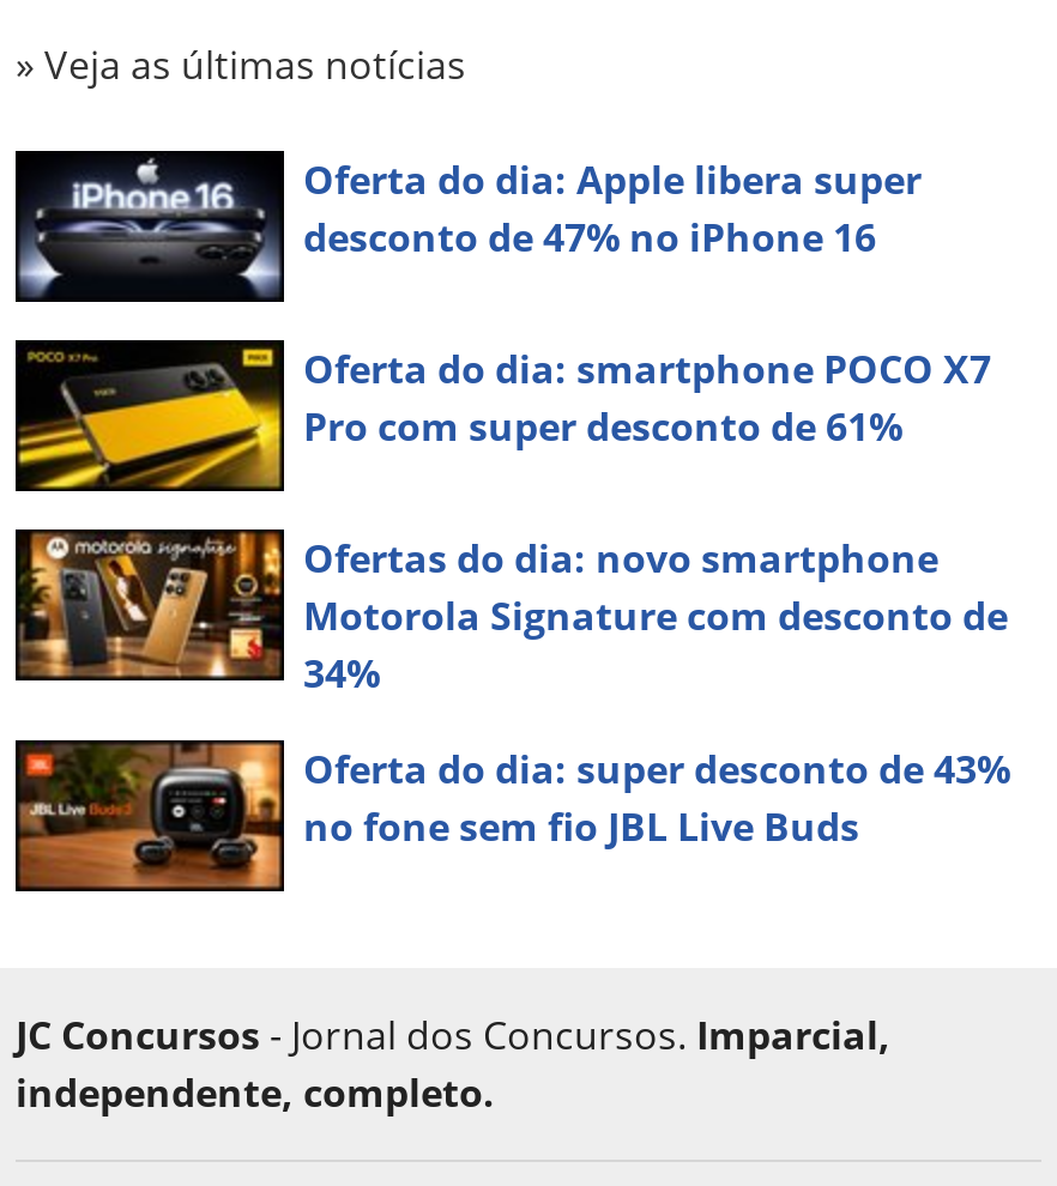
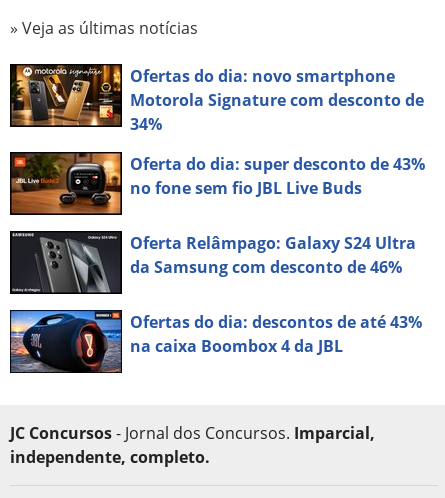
- [image]
- Oferta do dia: Apple libera super
- desconto de 47% no iPhone 16
- Oferta do dia: smartphone POCO X7
- Pro com super desconto de 61%

- [image]

moved up: [image] | Ofertas do dia: novo smartphone | Motorola Signature com desconto de | 34% | Oferta do dia: super desconto de 43% | no fone sem fio JBL Live Buds

+ [image]
+ Oferta Relâmpago: Galaxy S24 Ultra
+ da Samsung com desconto de 46%
+ Ofertas do dia: descontos de até 43%
+ na caixa Boombox 4 da JBL

+ [image]
